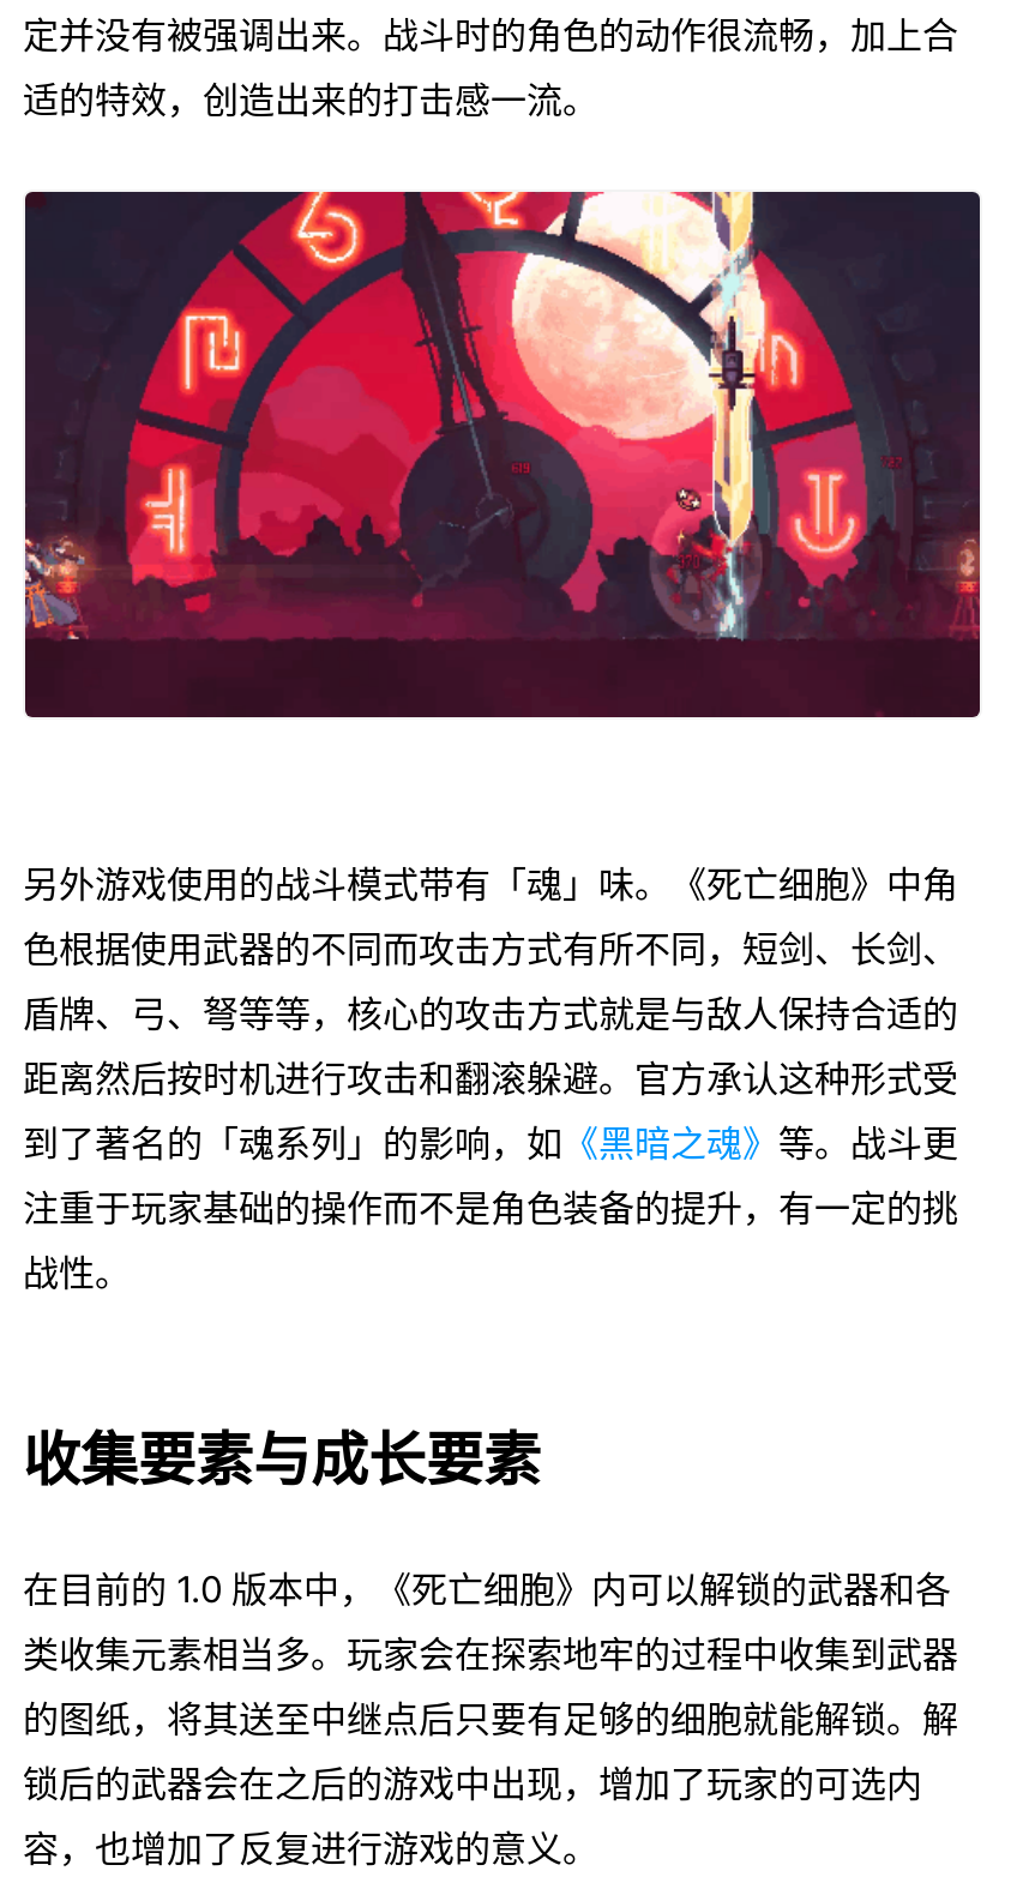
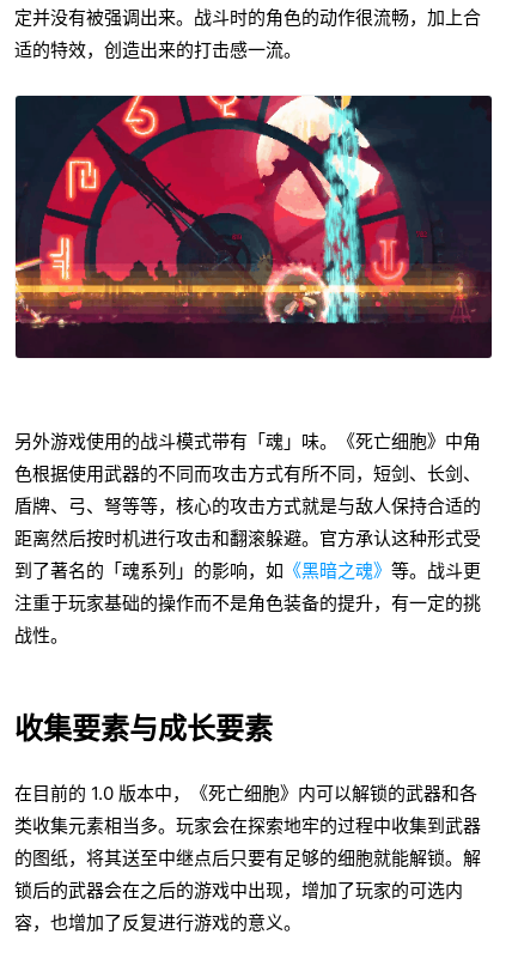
- [image]
+ [image]
